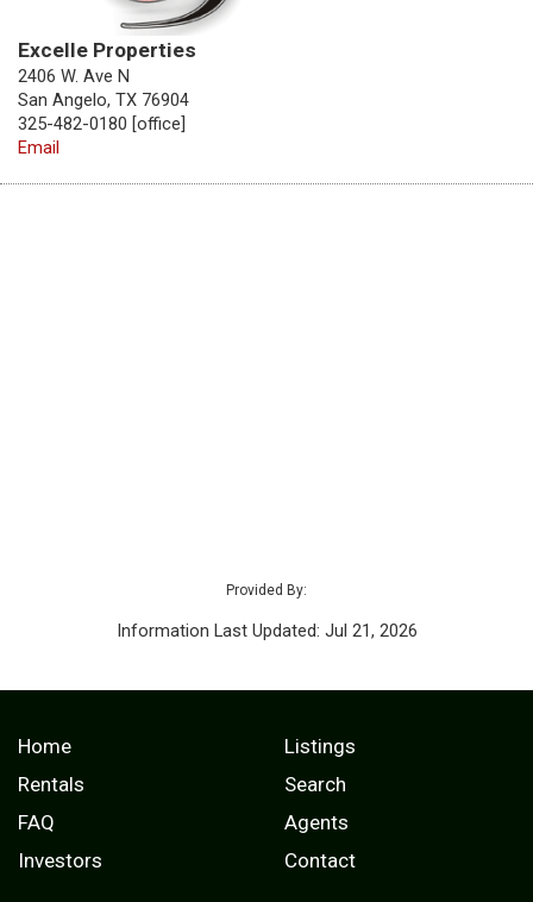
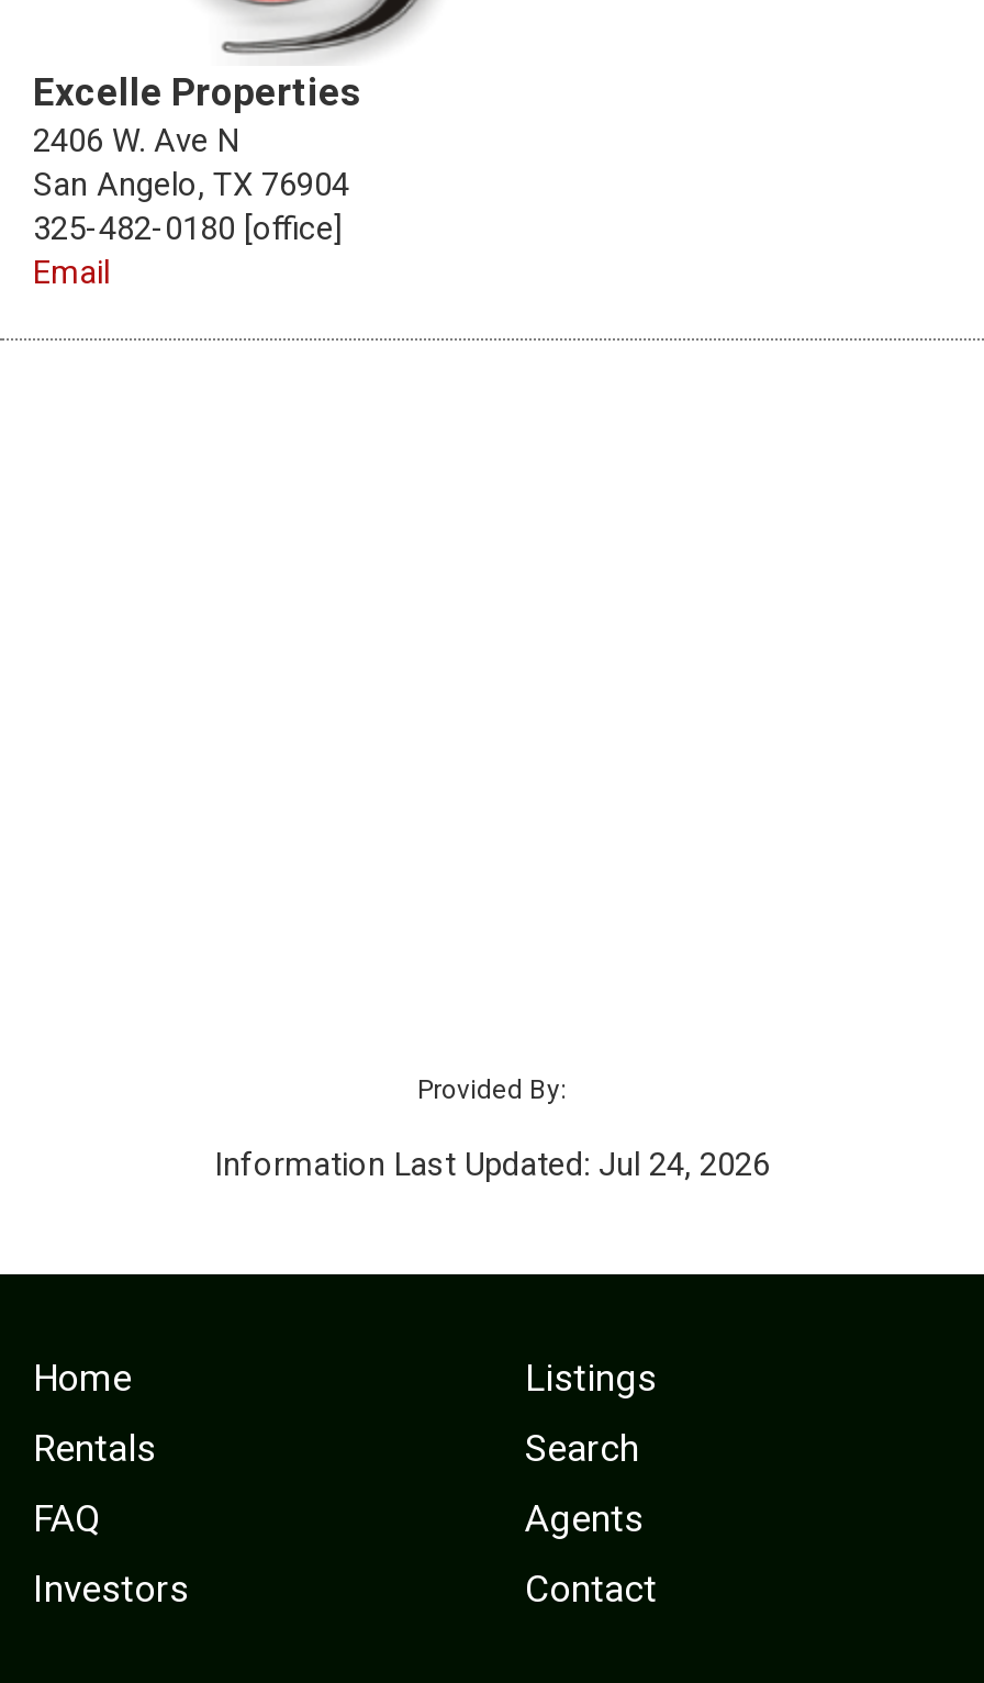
- Information Last Updated: Jul 21, 2026
+ Information Last Updated: Jul 24, 2026
